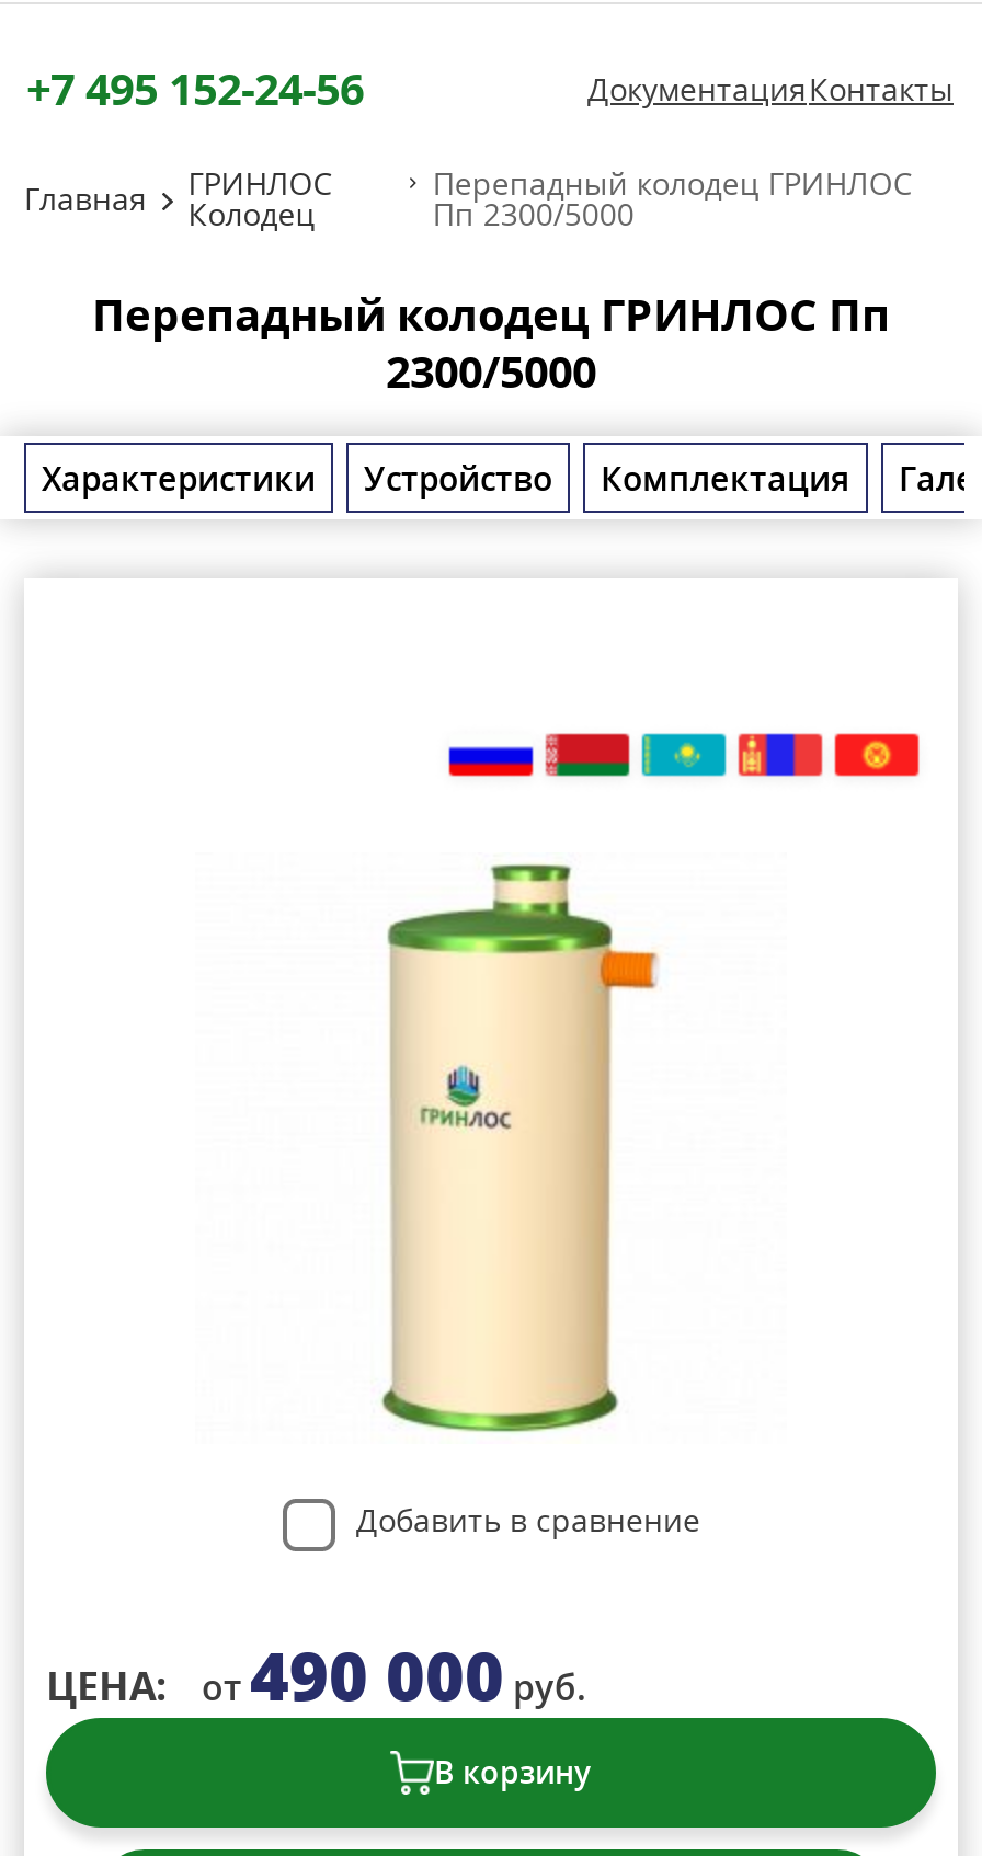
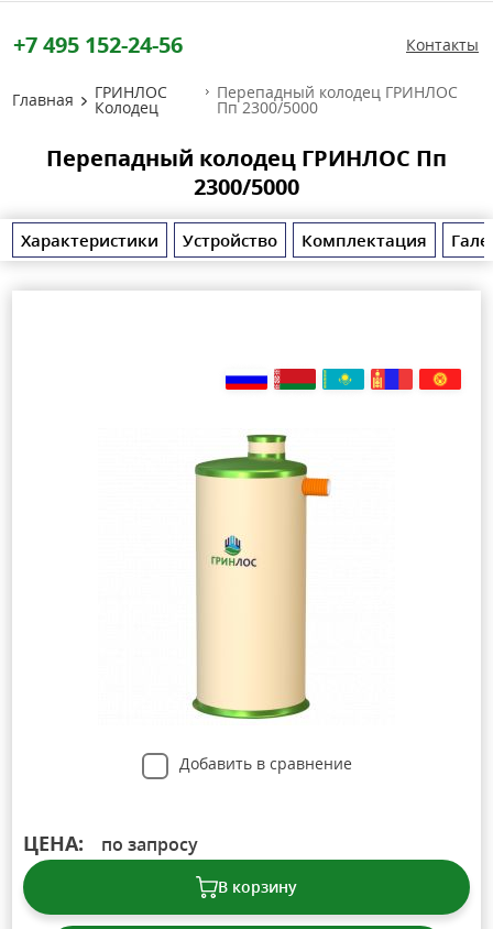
- Документация Контакты
+ Контакты

- от490 000руб.
+ по запросу
